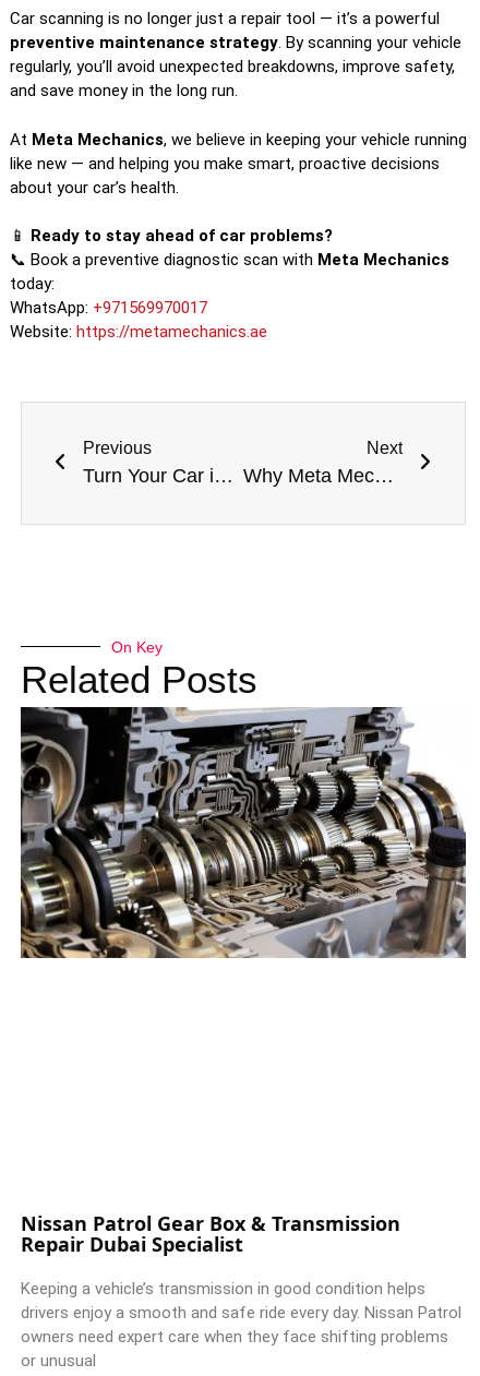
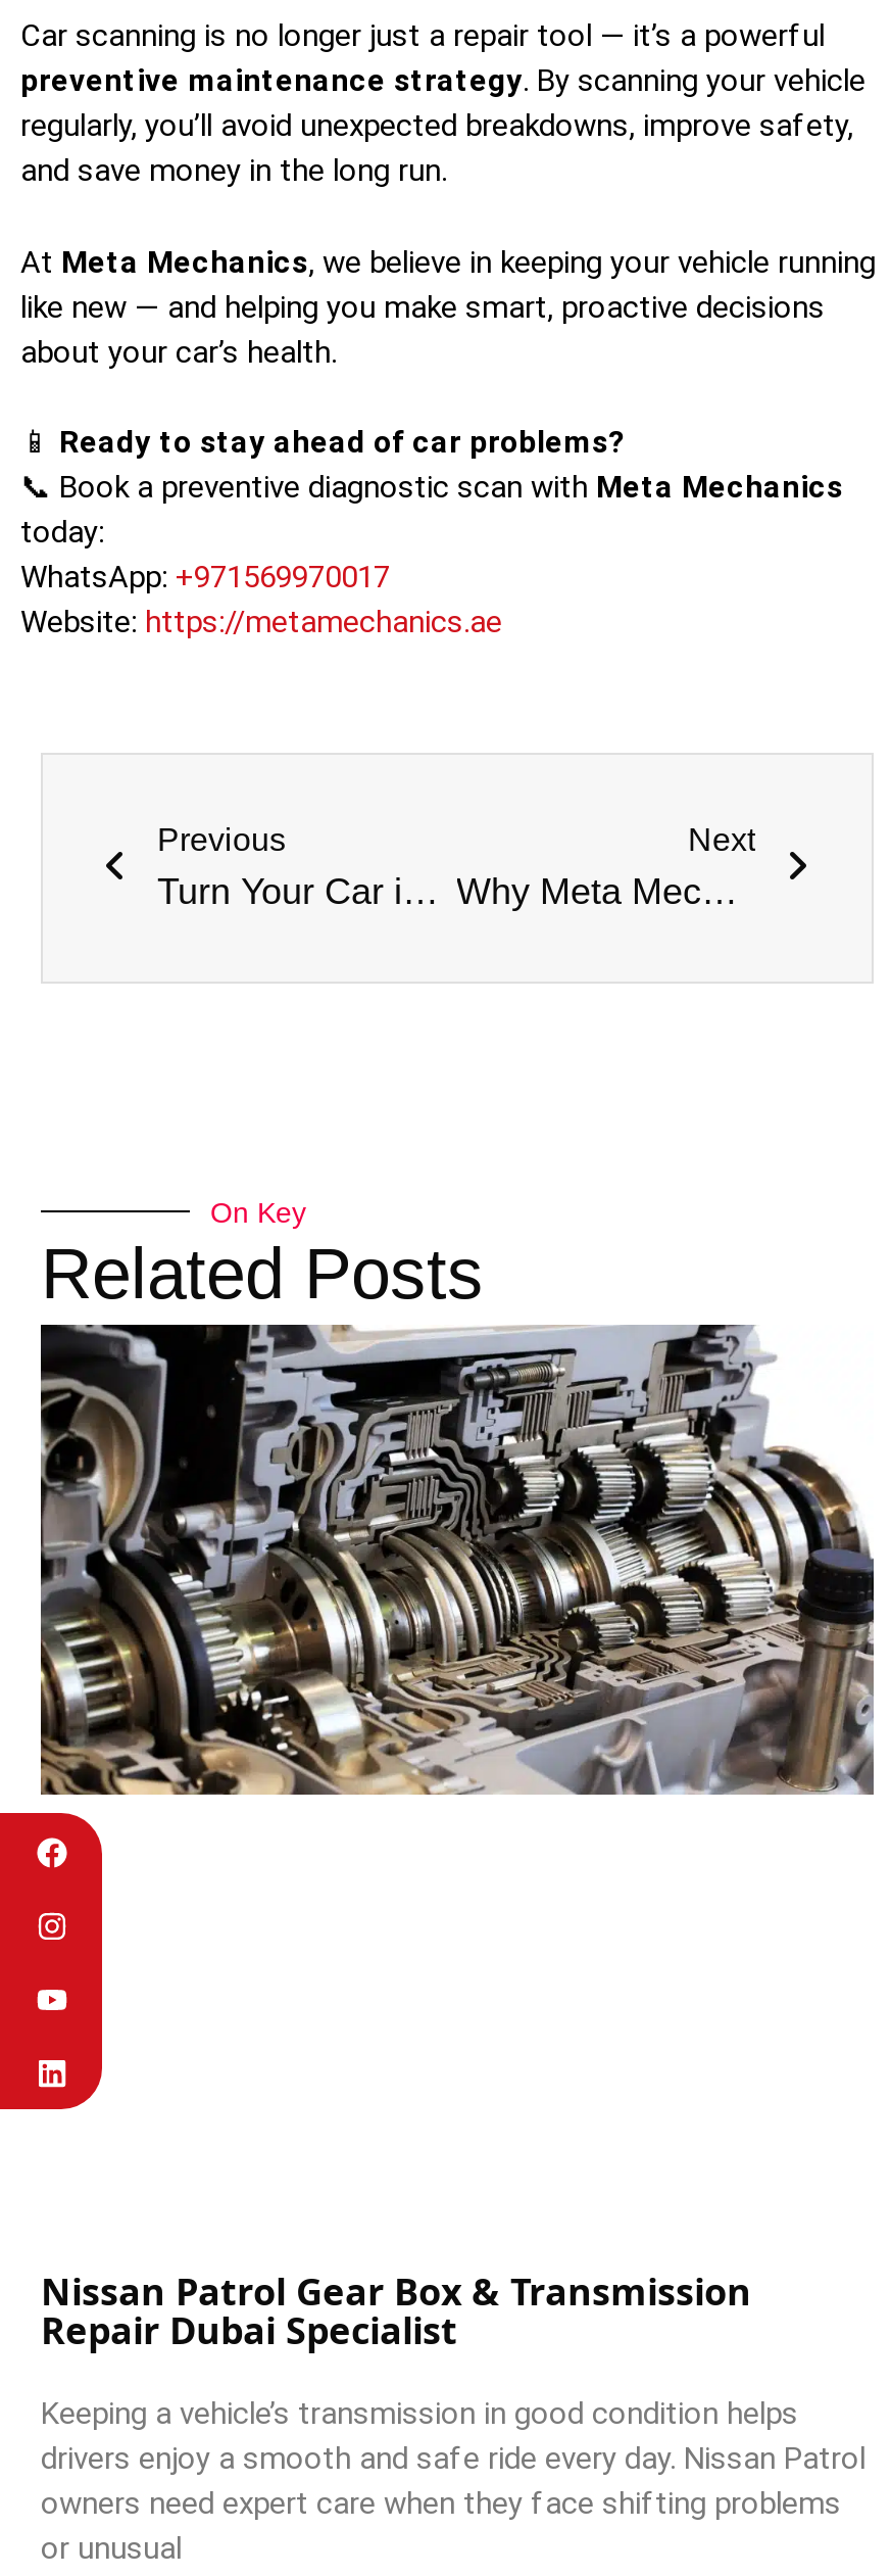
+ [image]
